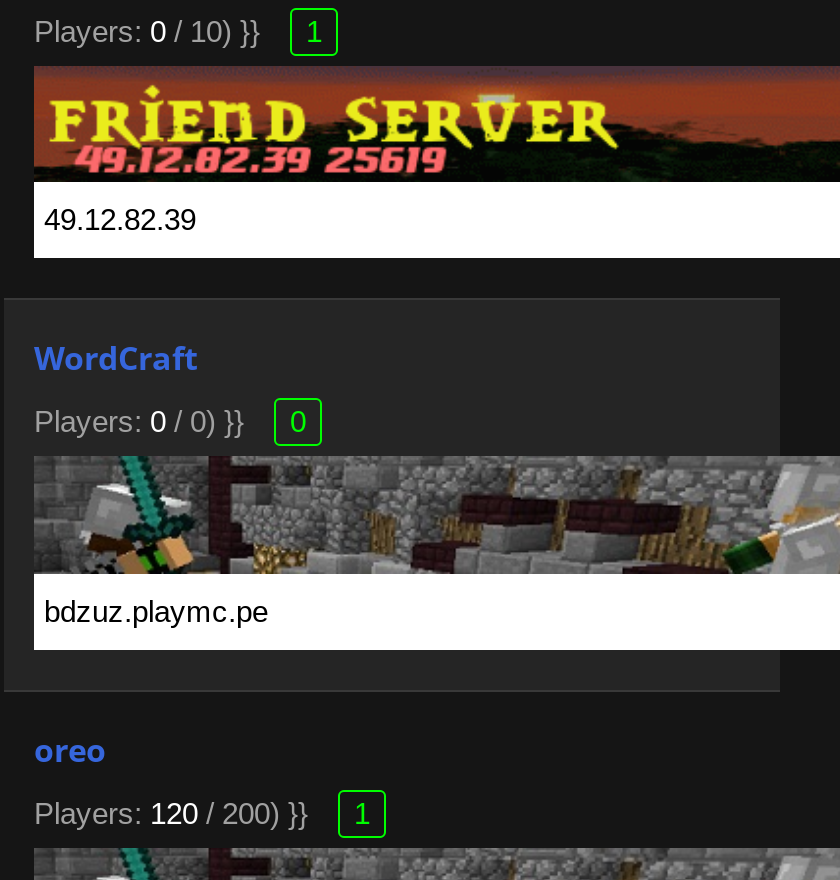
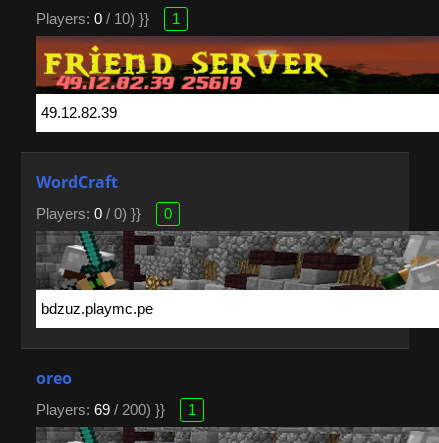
- Players: 120 / 200) }} 1
+ Players: 69 / 200) }} 1
